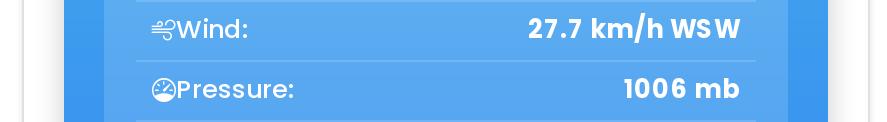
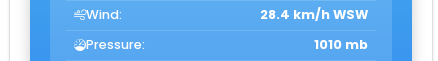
- 27.7 km/h WSW
+ 28.4 km/h WSW

- 1006 mb
+ 1010 mb
